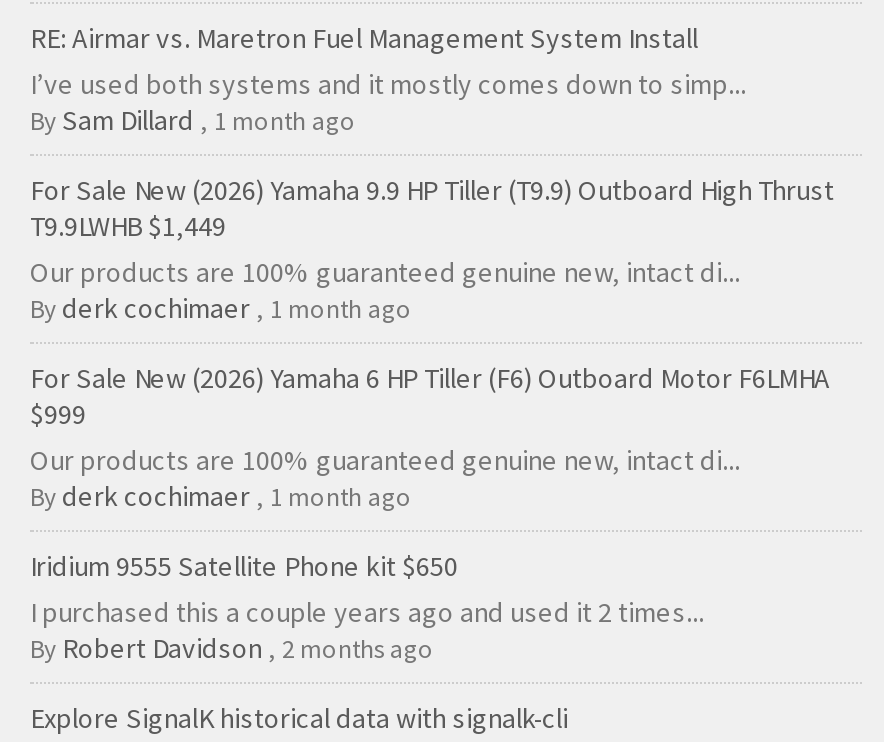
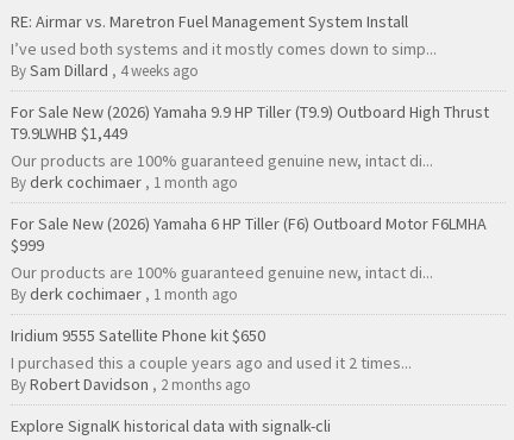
- By Sam Dillard, 1 month ago
+ By Sam Dillard, 4 weeks ago
